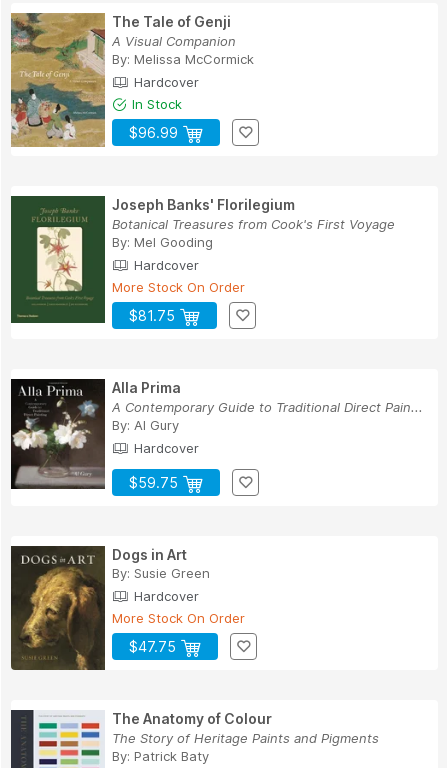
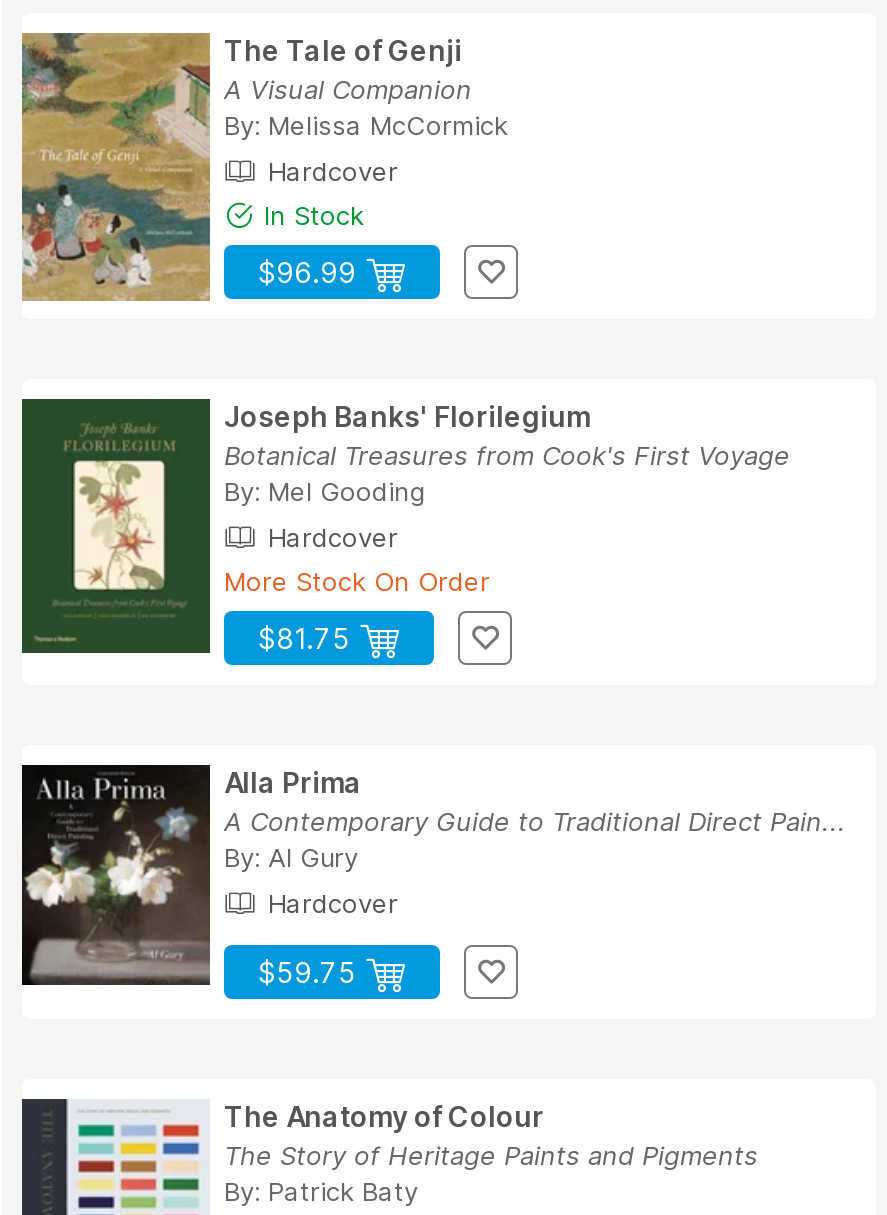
- [image]
- Dogs in Art
- By: Susie Green
- Hardcover
- More Stock On Order
- $47.75
